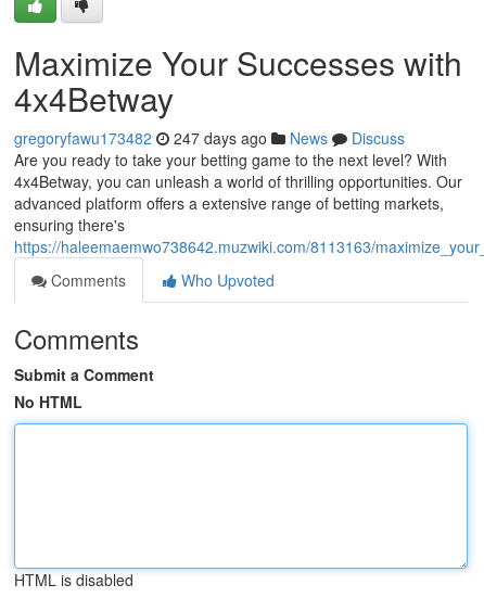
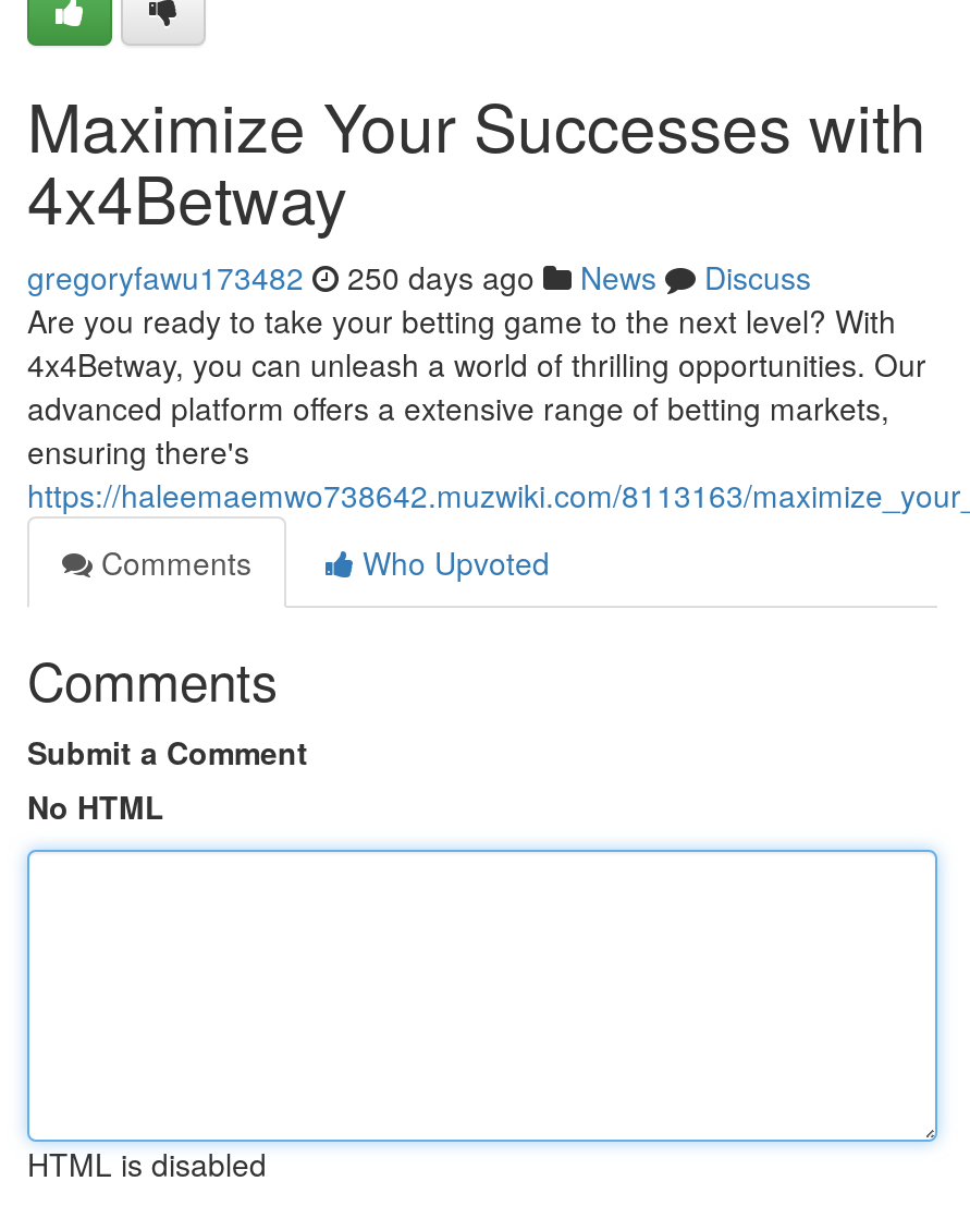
- gregoryfawu173482 247 days ago News Discuss
+ gregoryfawu173482 250 days ago News Discuss
